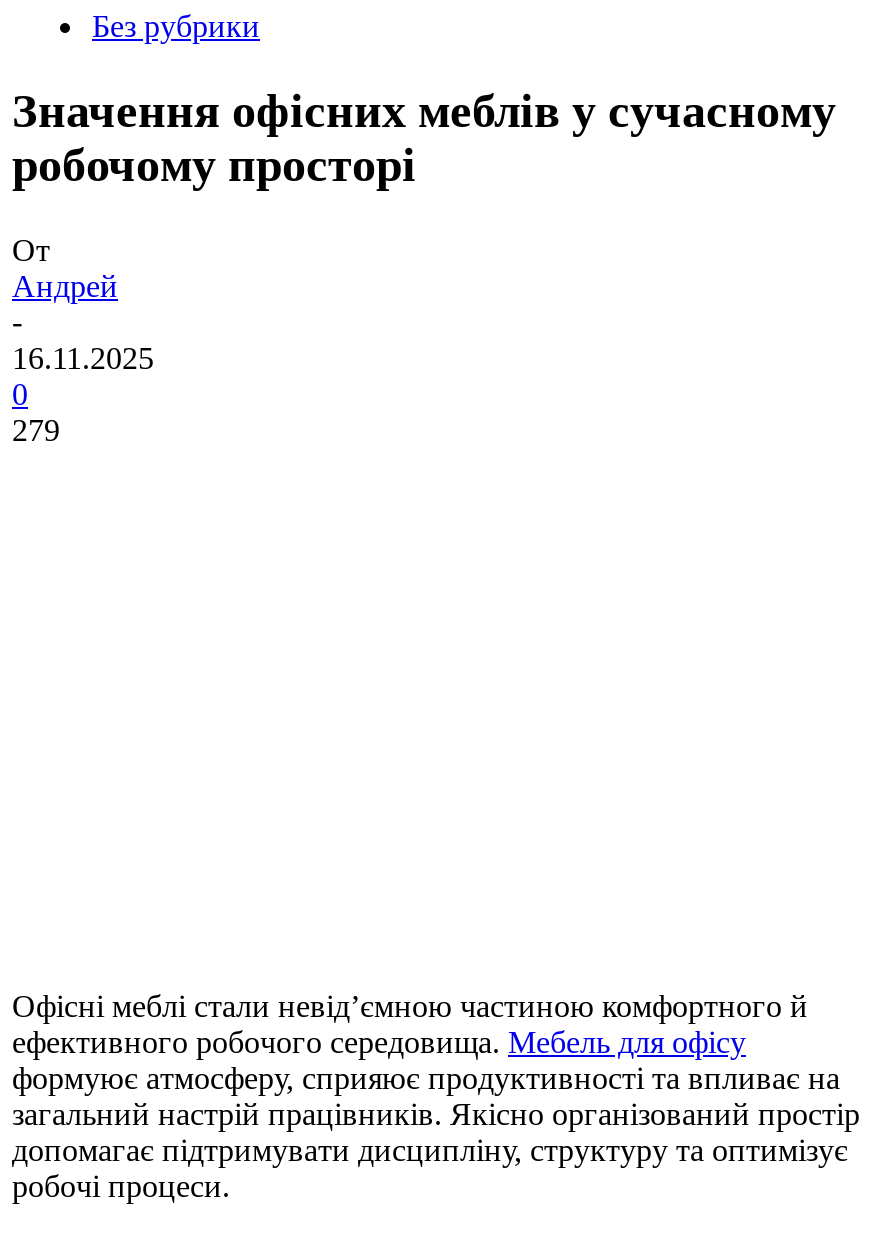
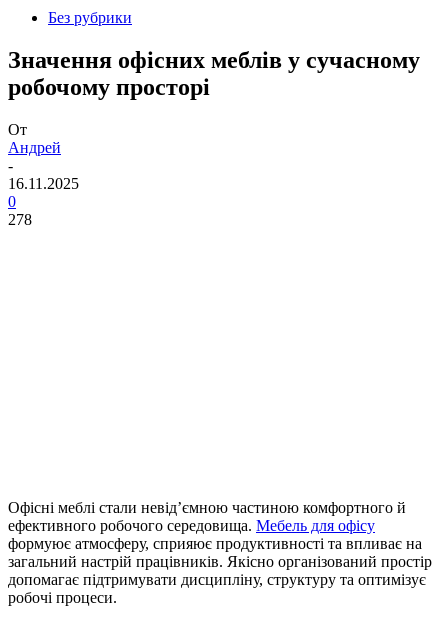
- 279
+ 278
